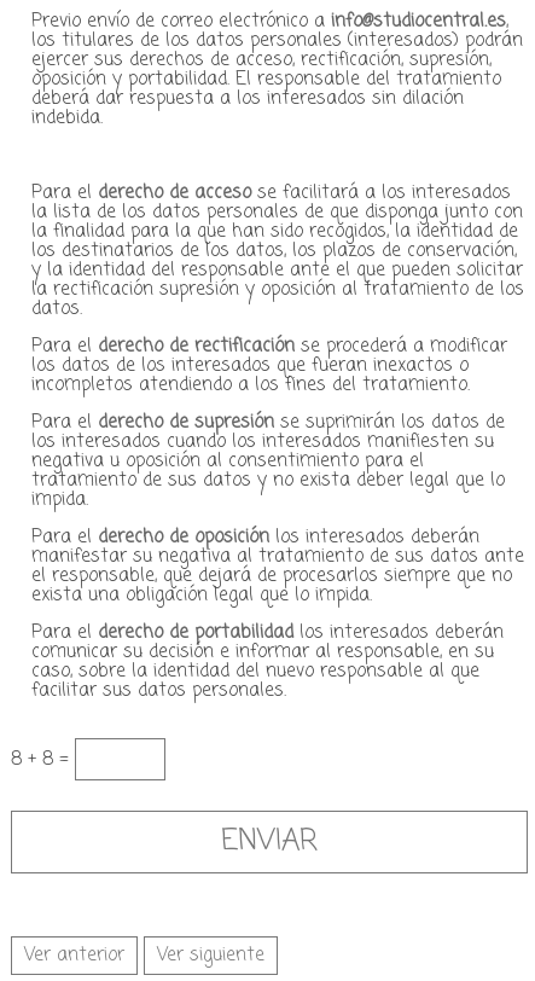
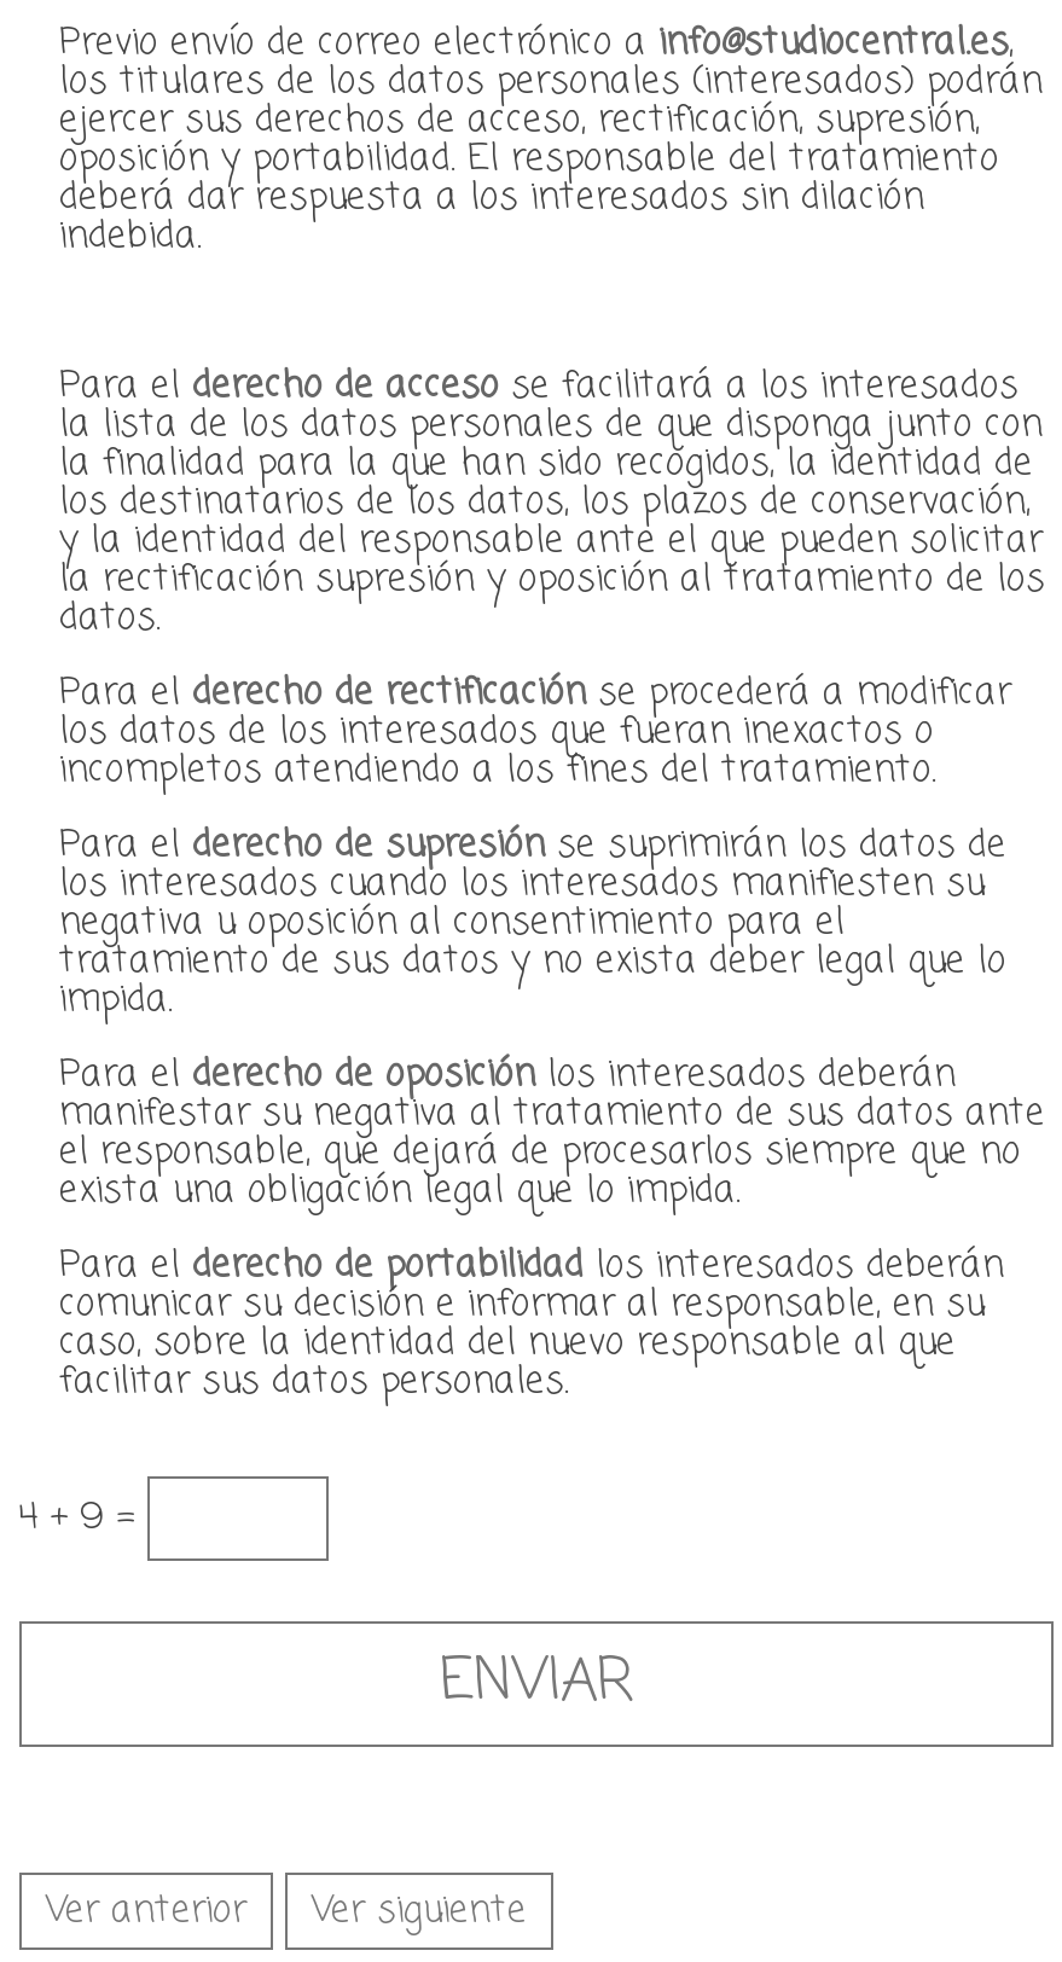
- 8 + 8 =
+ 4 + 9 =
